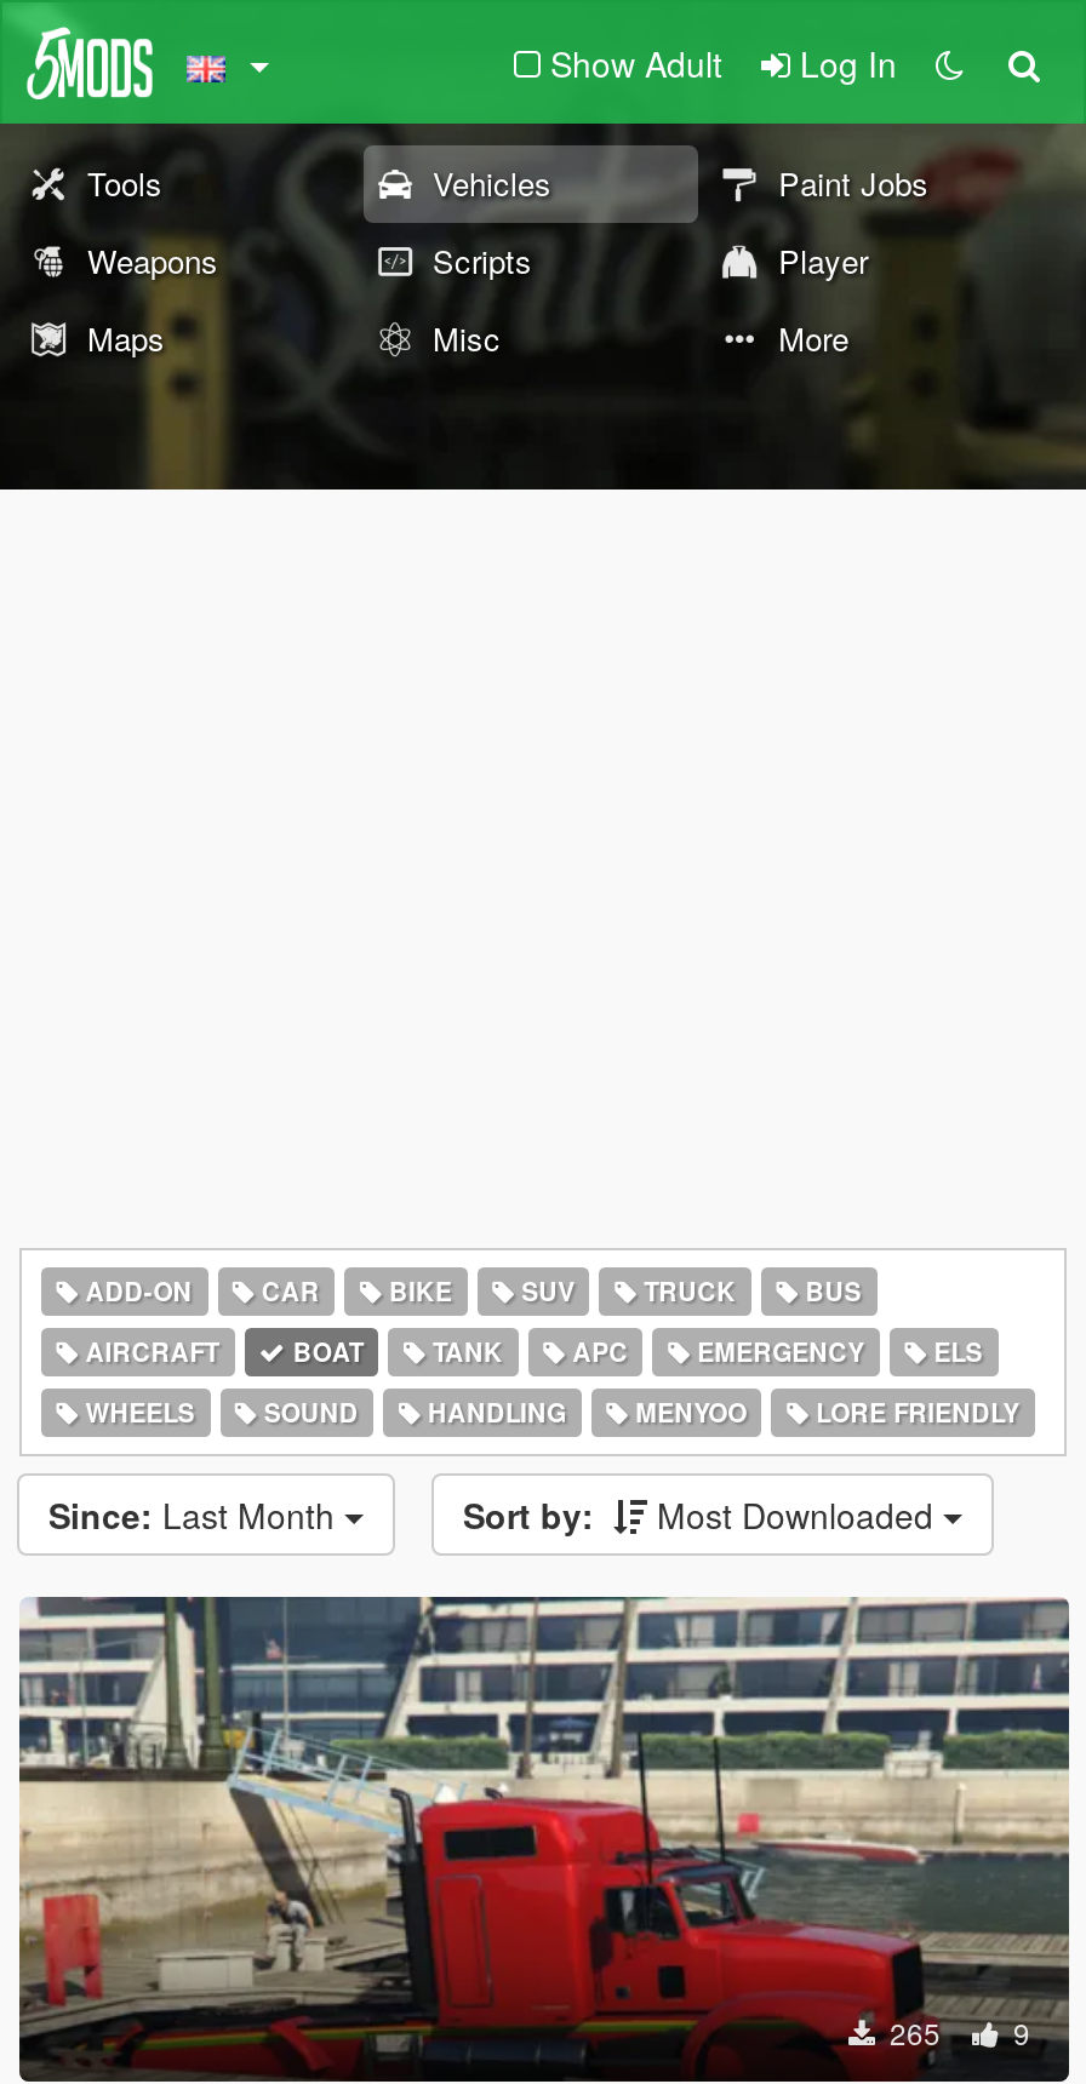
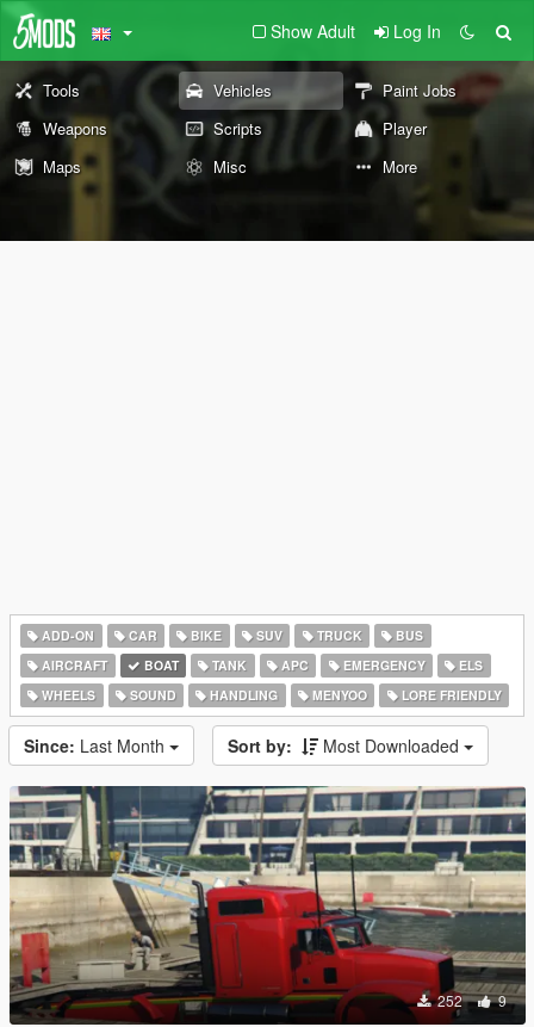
- 265 9
+ 252 9
